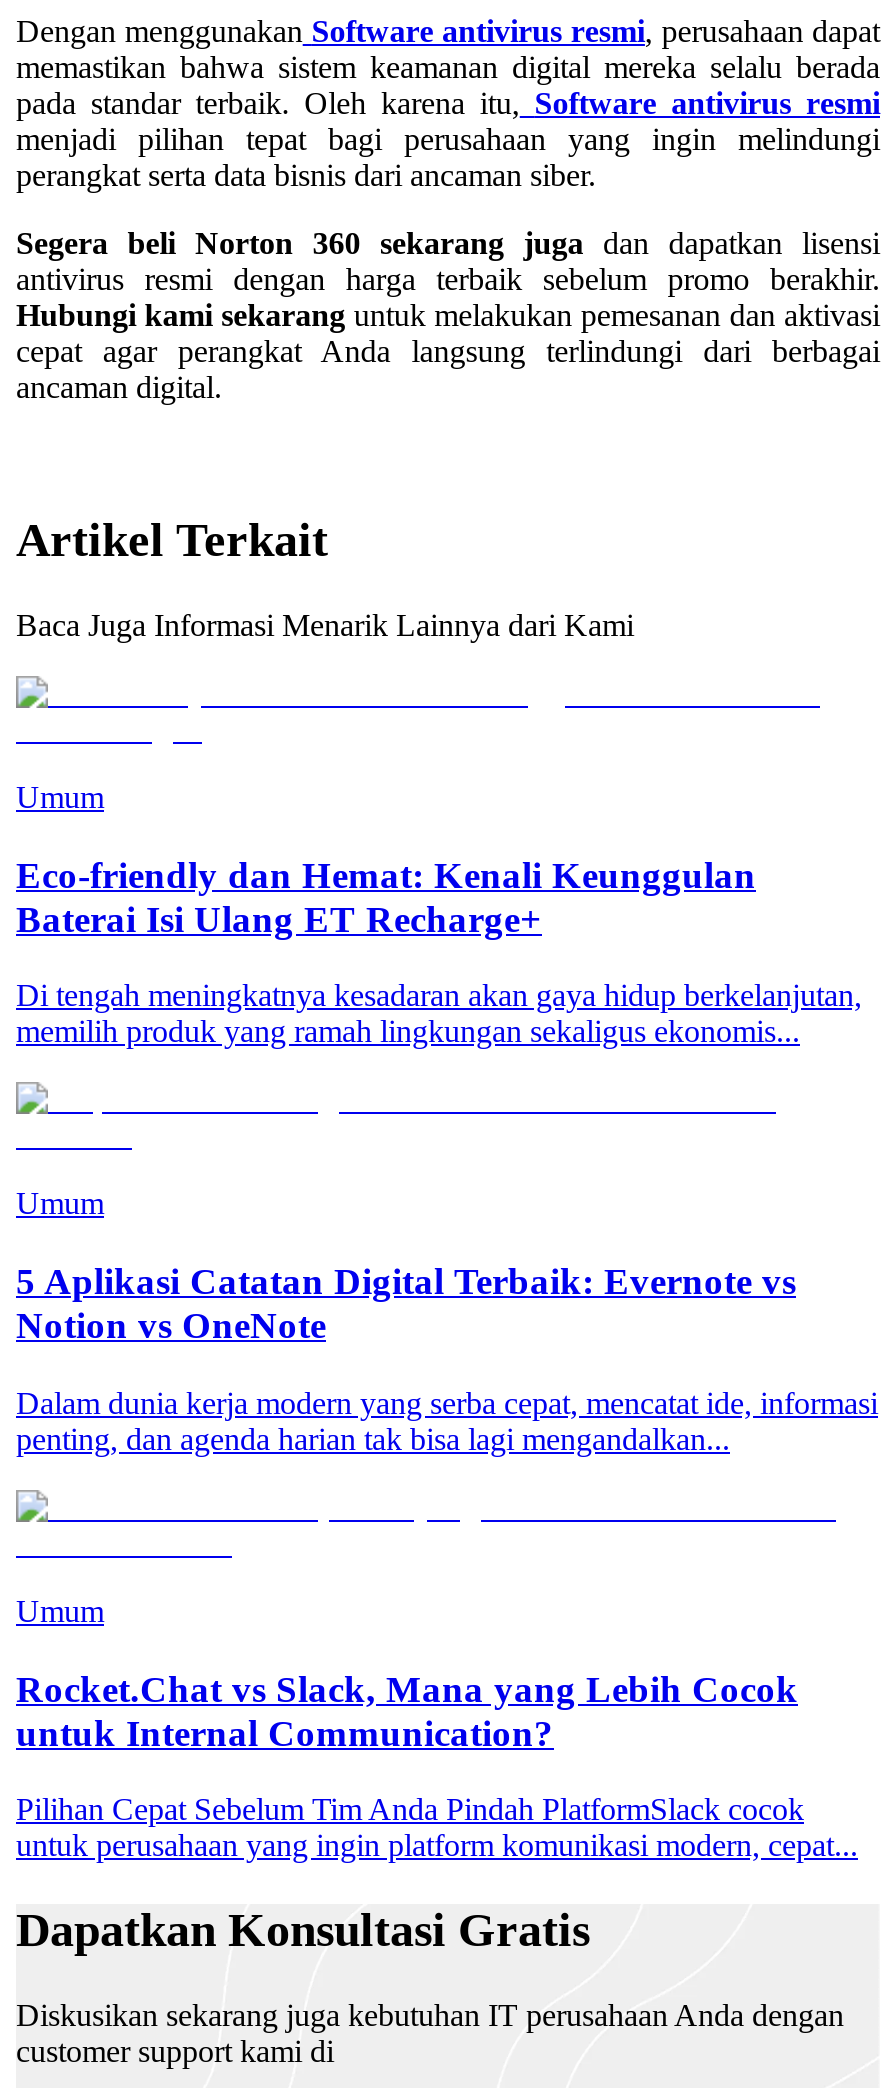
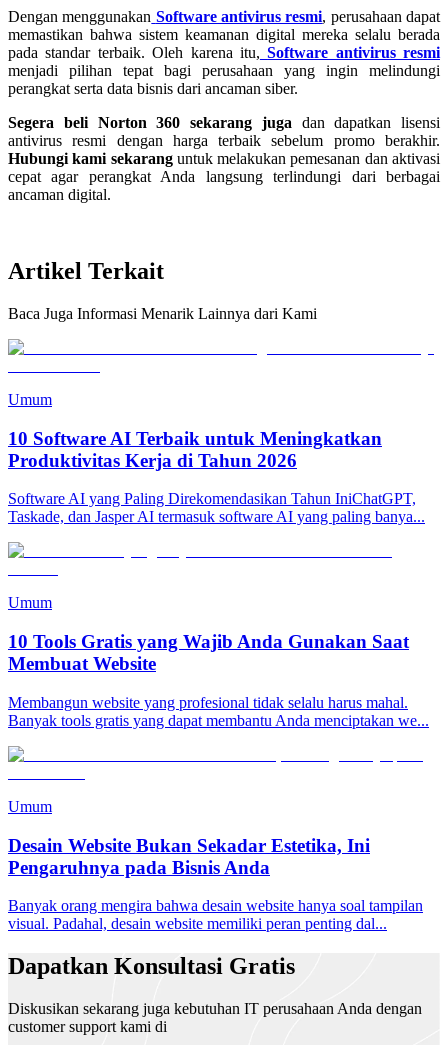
- Eco-friendly dan Hemat: Kenali Keunggulan
- Baterai Isi Ulang ET Recharge+
+ 10 Software AI Terbaik untuk Meningkatkan
+ Produktivitas Kerja di Tahun 2026

- Di tengah meningkatnya kesadaran akan gaya hidup berkelanjutan,
- memilih produk yang ramah lingkungan sekaligus ekonomis...
+ Software AI yang Paling Direkomendasikan Tahun IniChatGPT,
+ Taskade, dan Jasper AI termasuk software AI yang paling banya...

- 5 Aplikasi Catatan Digital Terbaik: Evernote vs
- Notion vs OneNote
+ 10 Tools Gratis yang Wajib Anda Gunakan Saat
+ Membuat Website

- Dalam dunia kerja modern yang serba cepat, mencatat ide, informasi
- penting, dan agenda harian tak bisa lagi mengandalkan...
+ Membangun website yang profesional tidak selalu harus mahal.
+ Banyak tools gratis yang dapat membantu Anda menciptakan we...

- Rocket.Chat vs Slack, Mana yang Lebih Cocok
- untuk Internal Communication?
+ Desain Website Bukan Sekadar Estetika, Ini
+ Pengaruhnya pada Bisnis Anda

- Pilihan Cepat Sebelum Tim Anda Pindah PlatformSlack cocok
- untuk perusahaan yang ingin platform komunikasi modern, cepat...
+ Banyak orang mengira bahwa desain website hanya soal tampilan
+ visual. Padahal, desain website memiliki peran penting dal...
